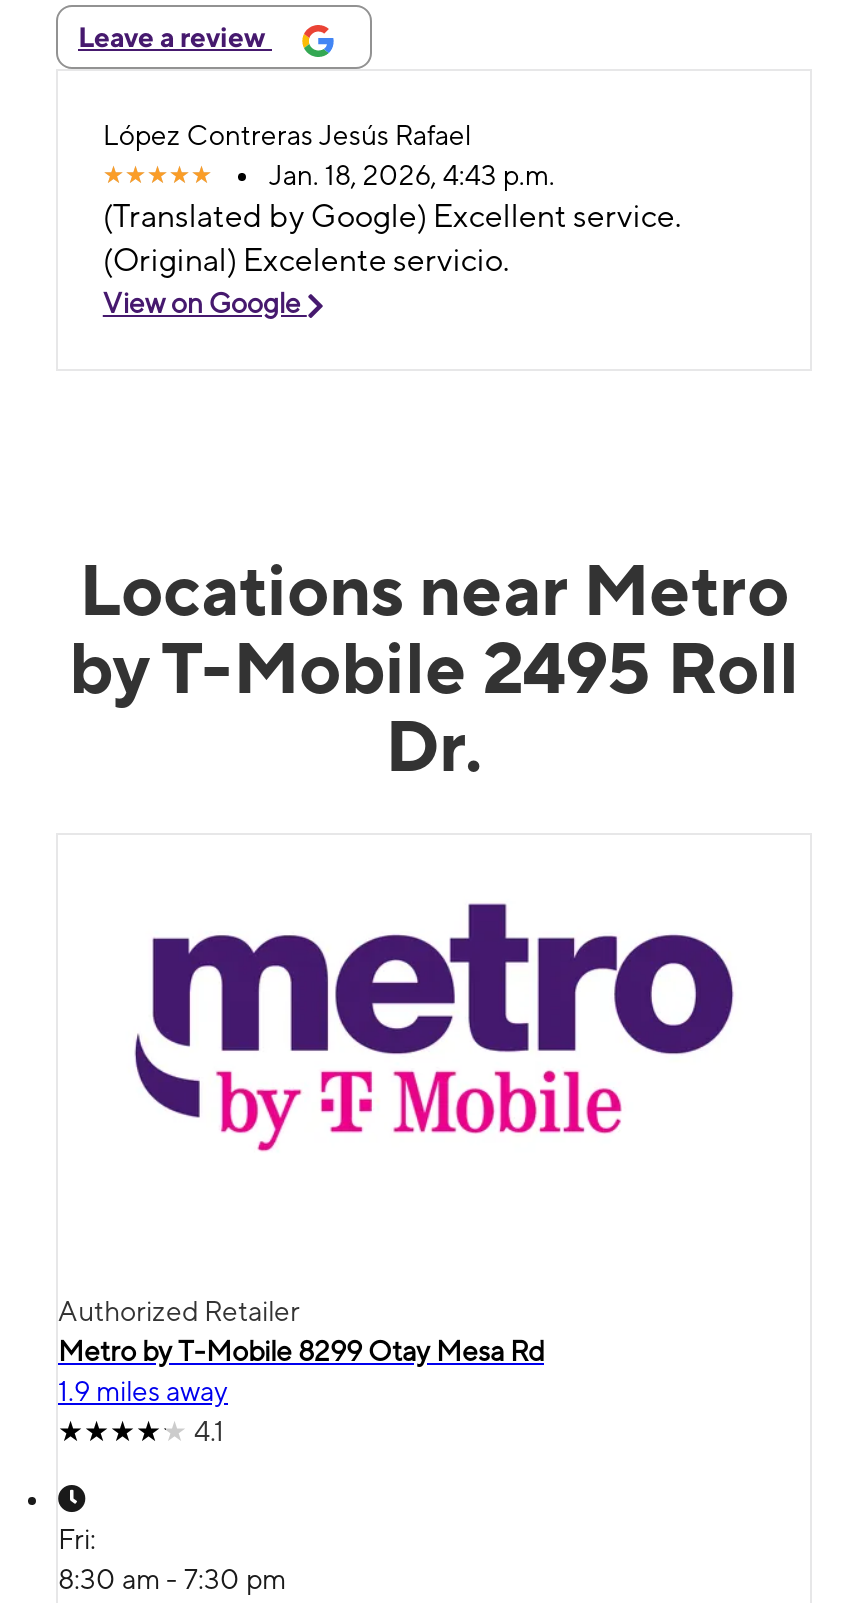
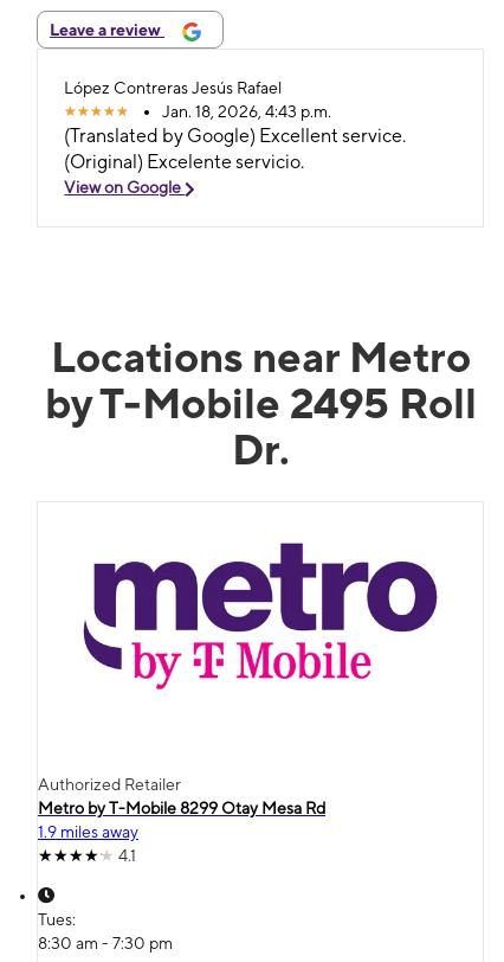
- Fri:
+ Tues:
